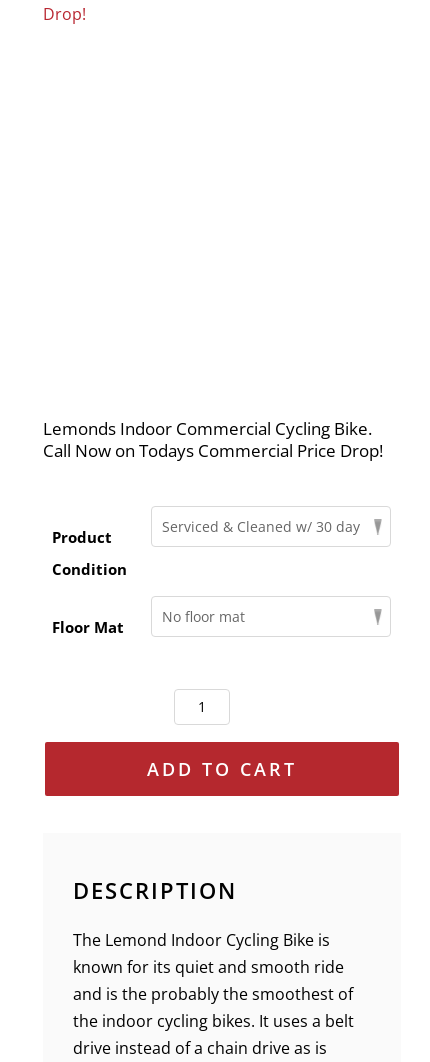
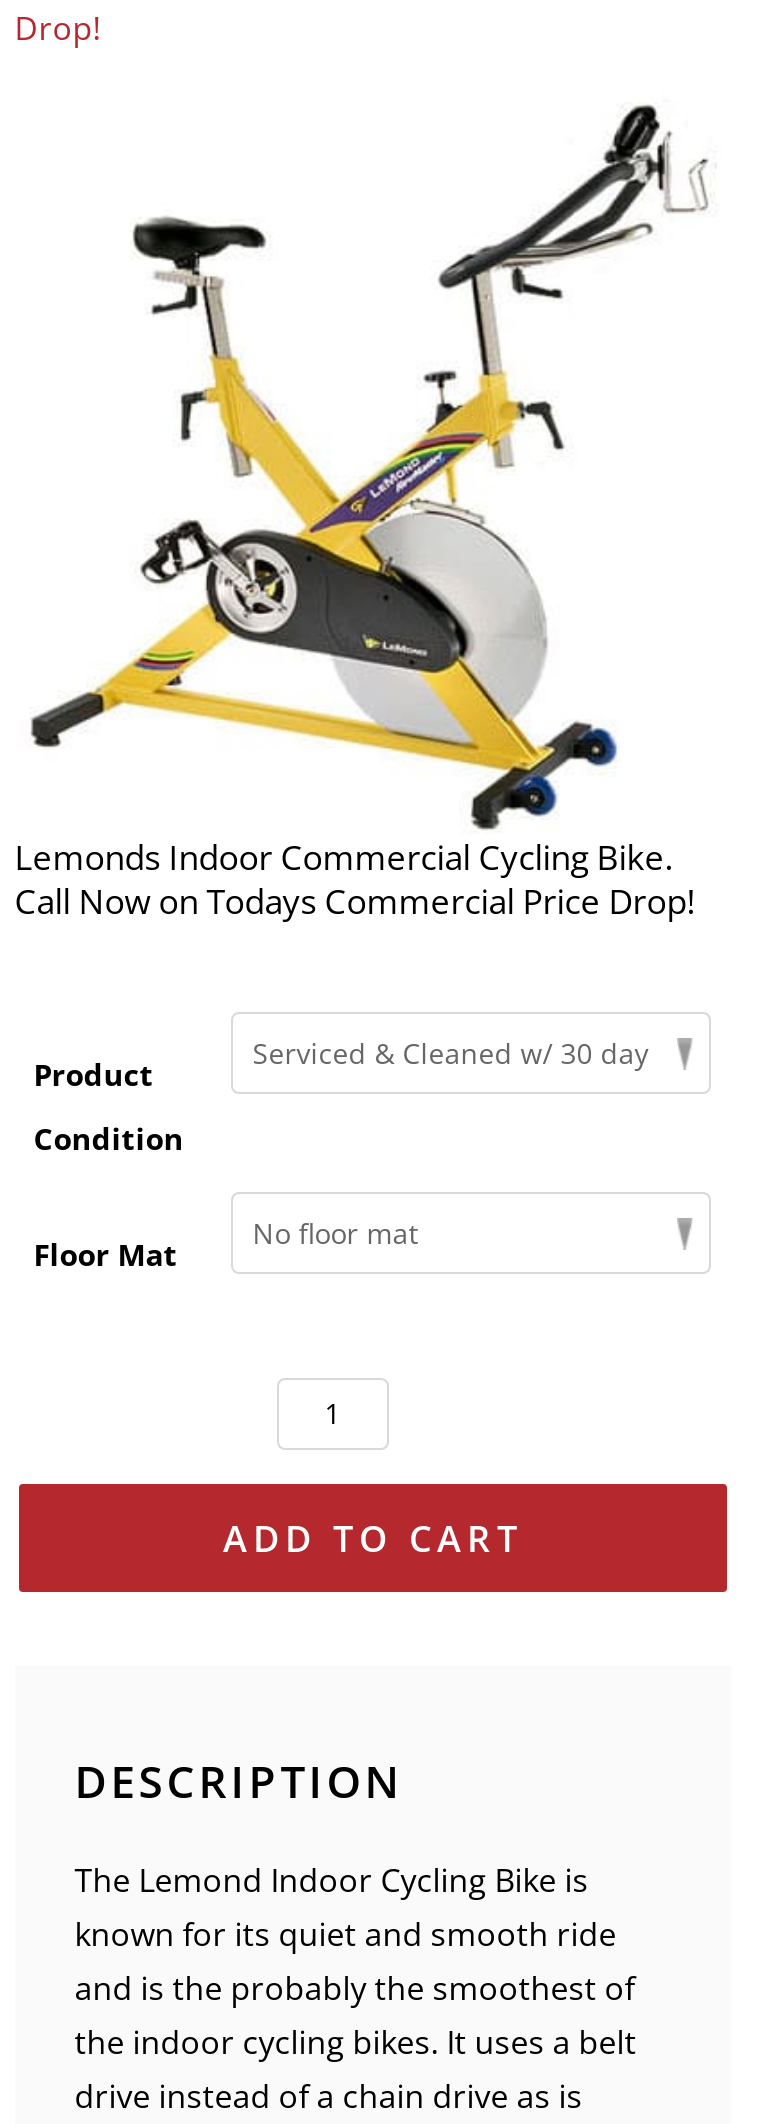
+ [image]
